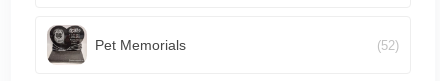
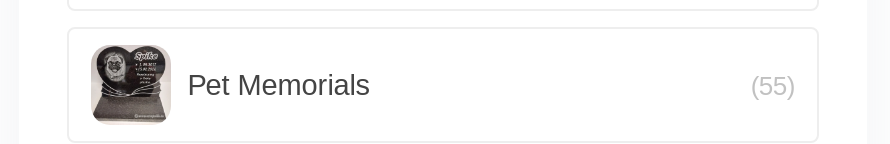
- (52)
+ (55)
